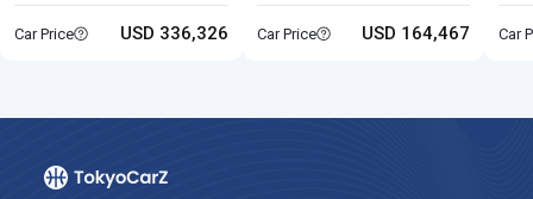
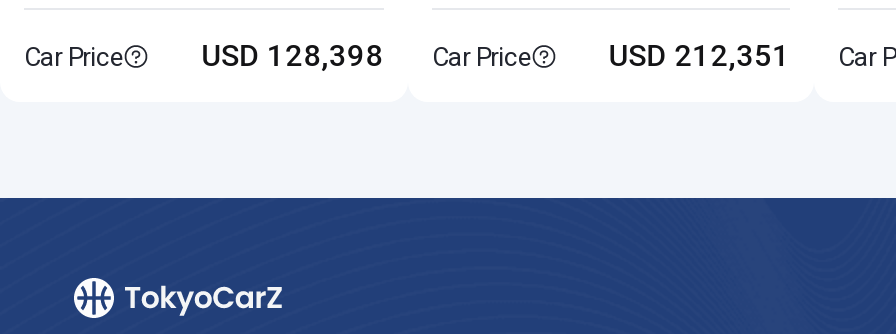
- USD 336,326 Car Price
+ USD 128,398 Car Price

- USD 164,467
+ USD 212,351
